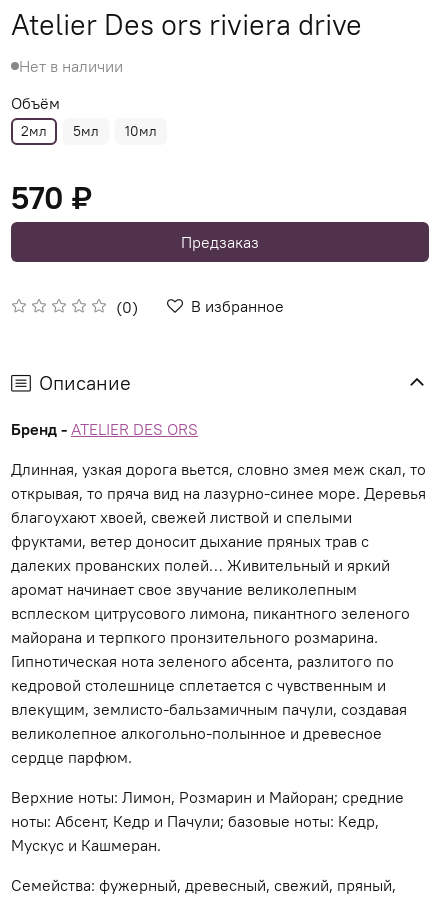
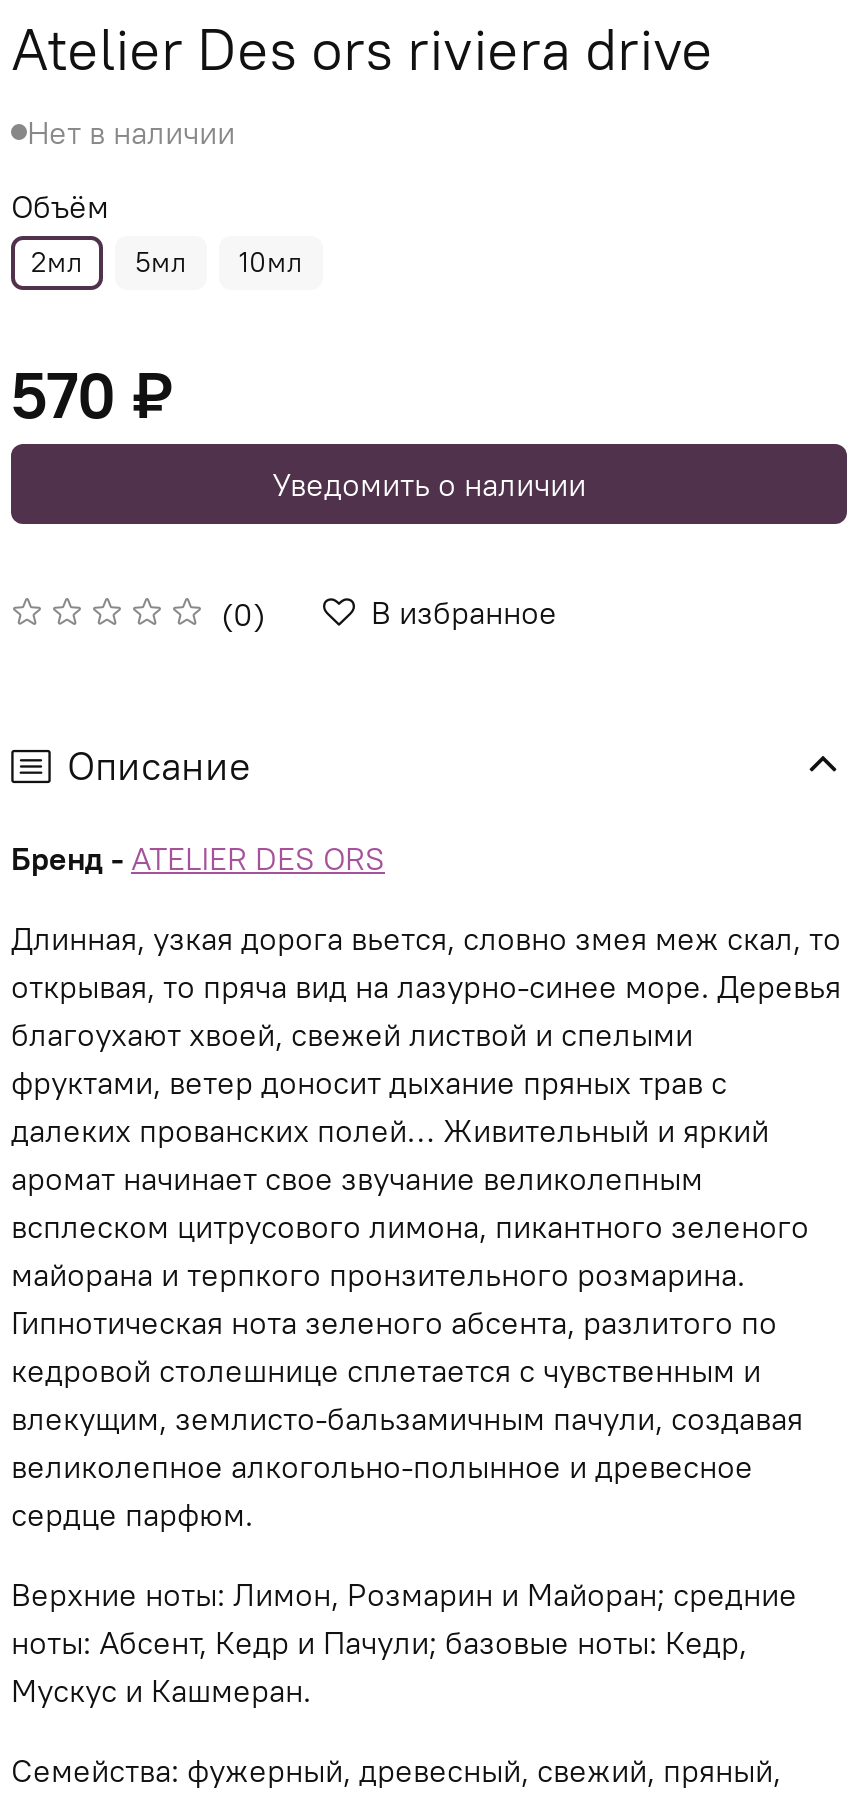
- Предзаказ
+ Уведомить о наличии
